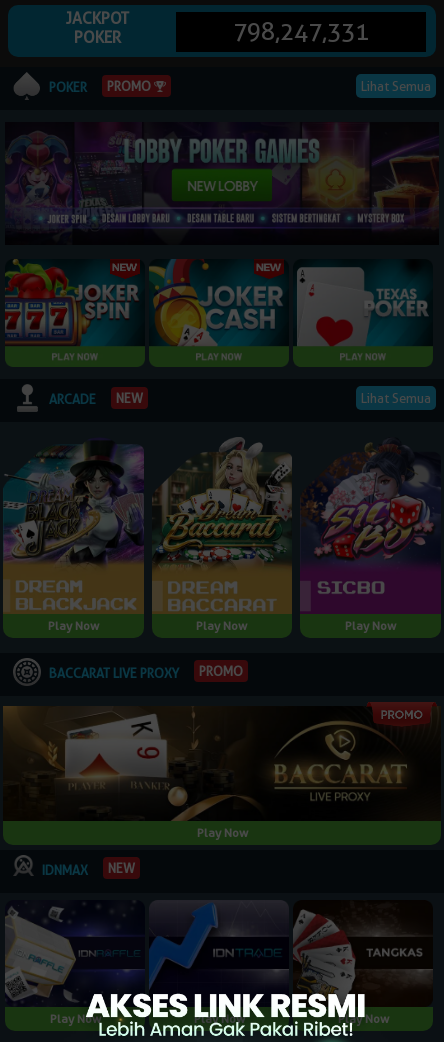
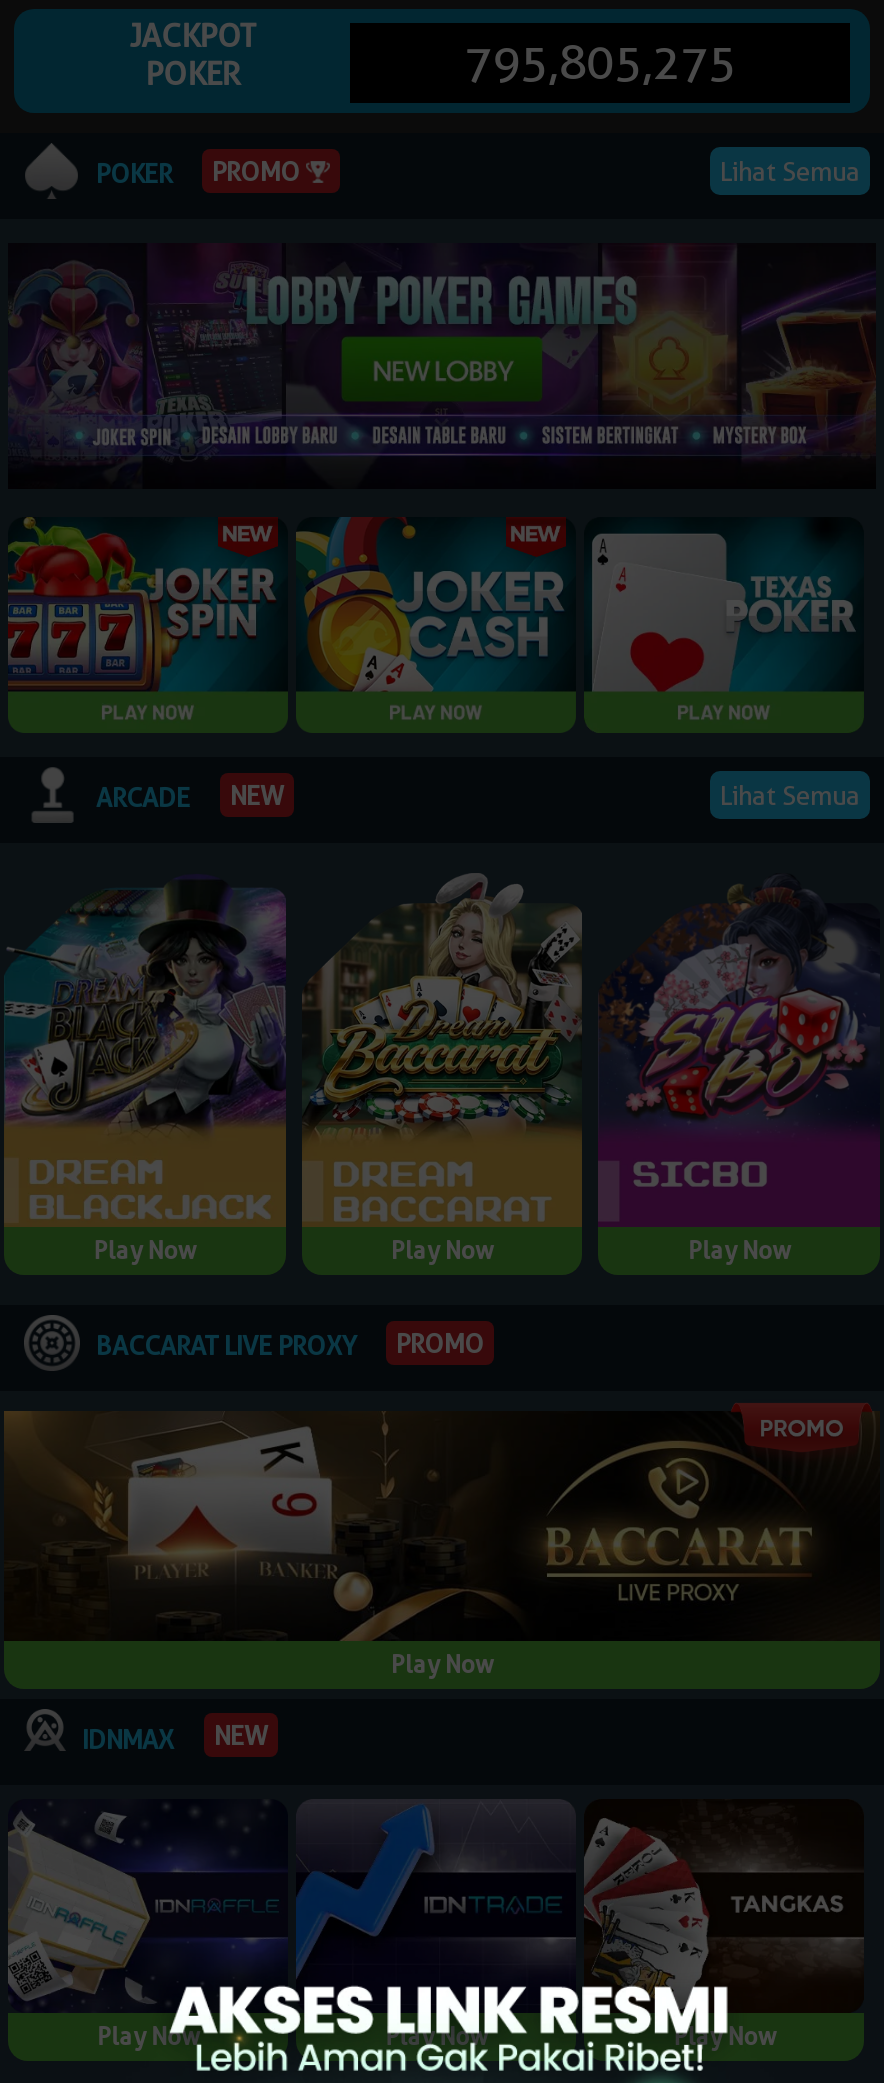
- 798,247,331
+ 795,805,275
